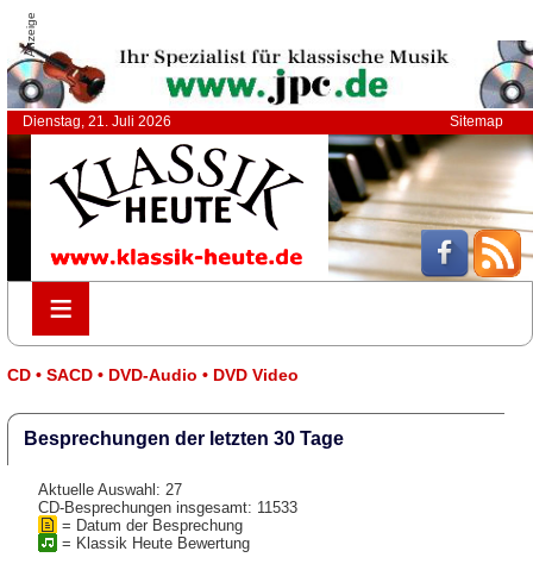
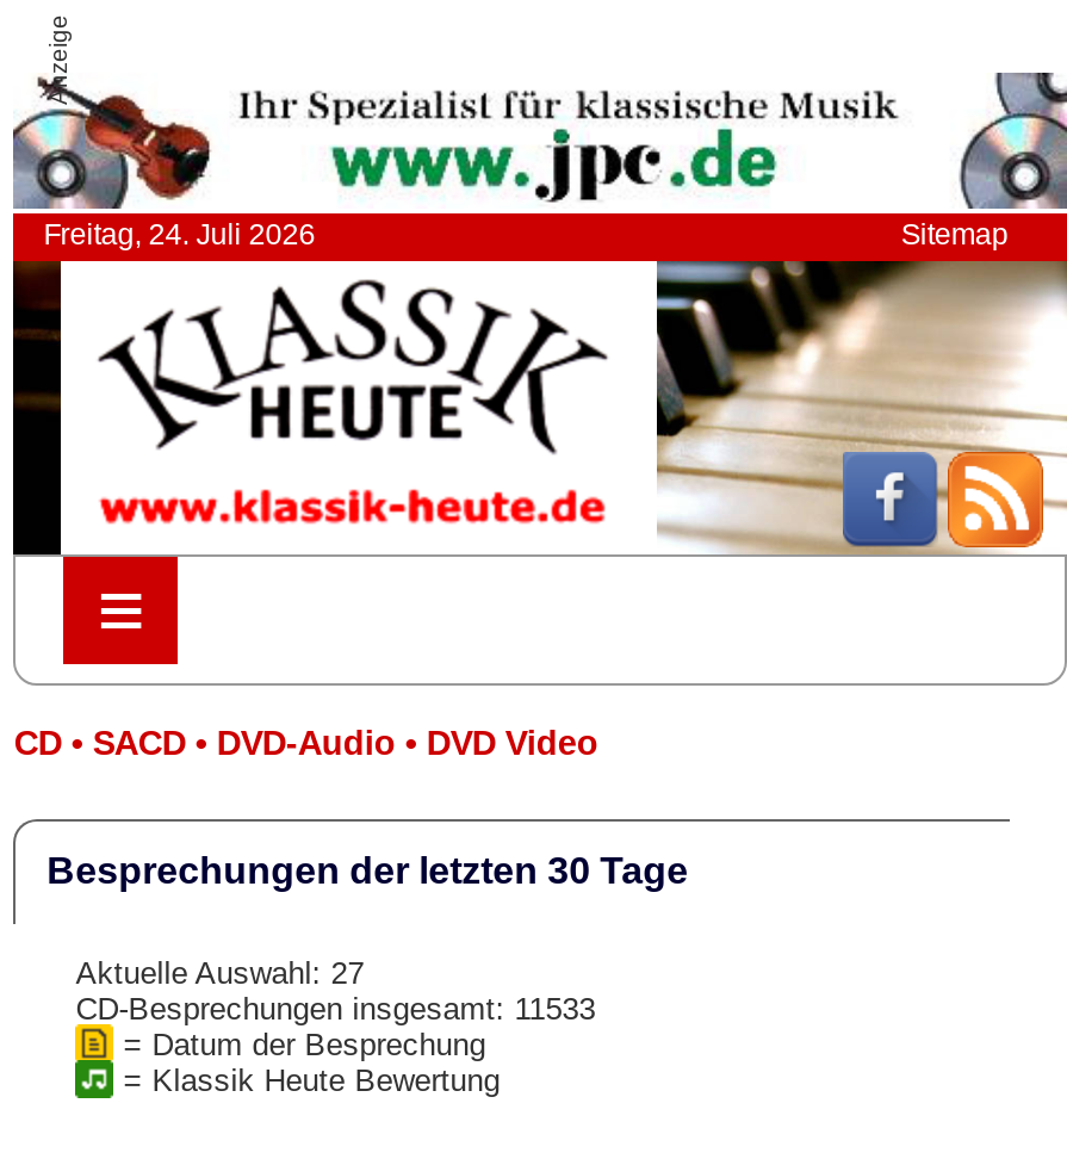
- Dienstag, 21. Juli 2026
+ Freitag, 24. Juli 2026
